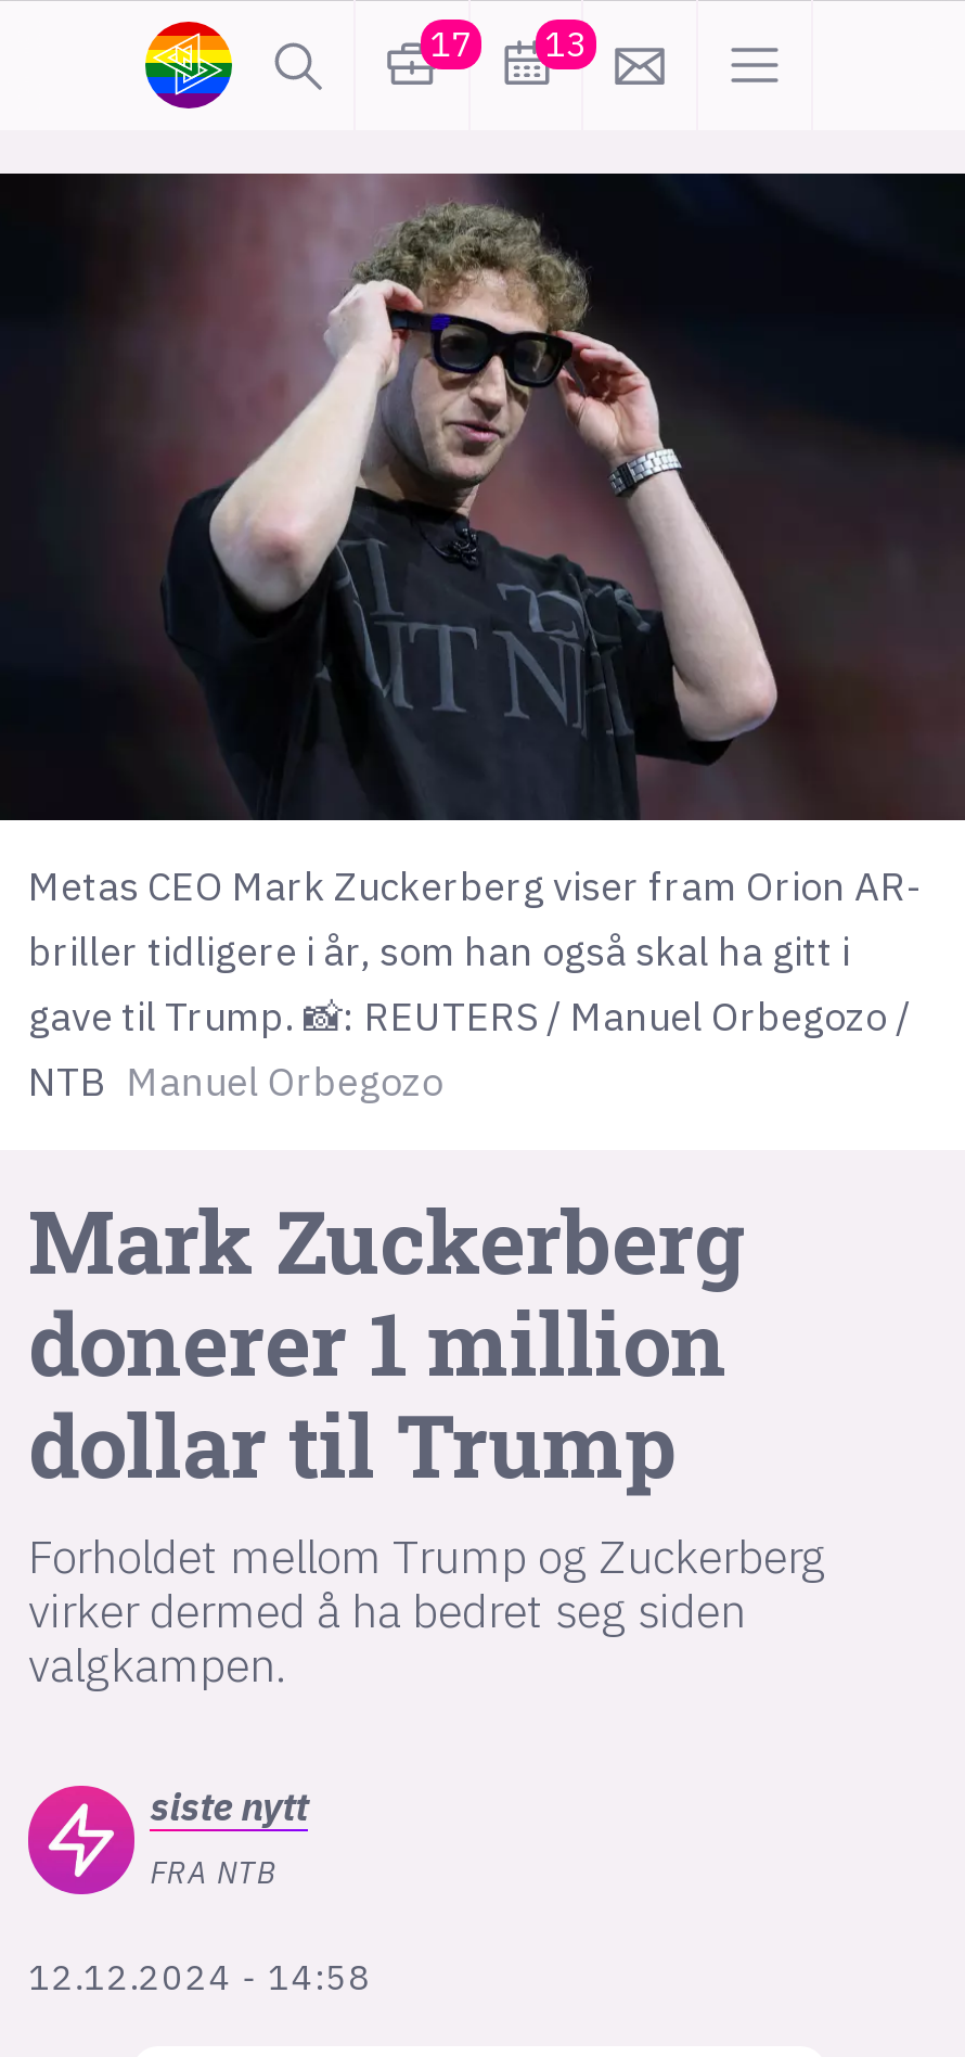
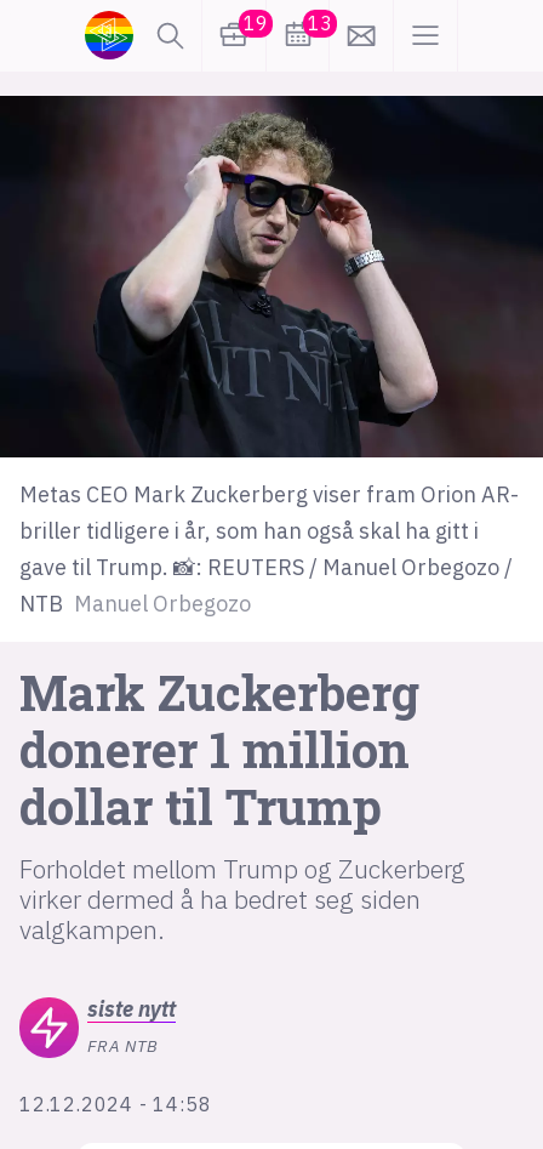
- 17 13
+ 19 13
